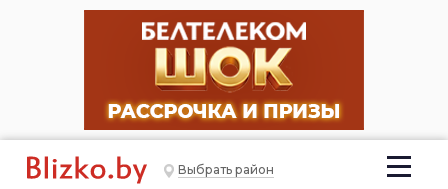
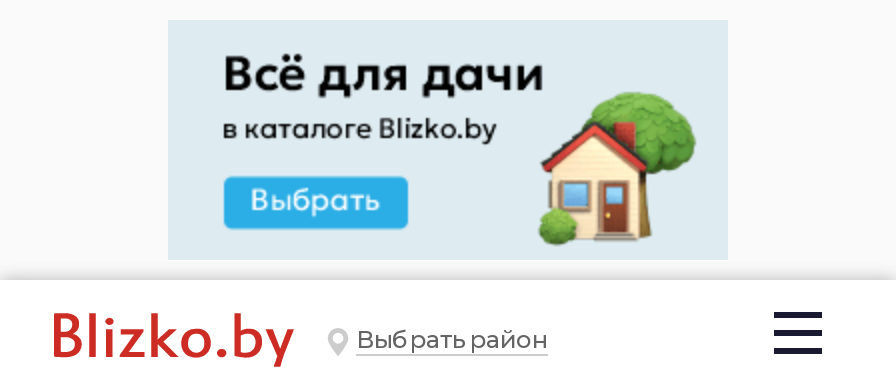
- [image]
+ [image]
